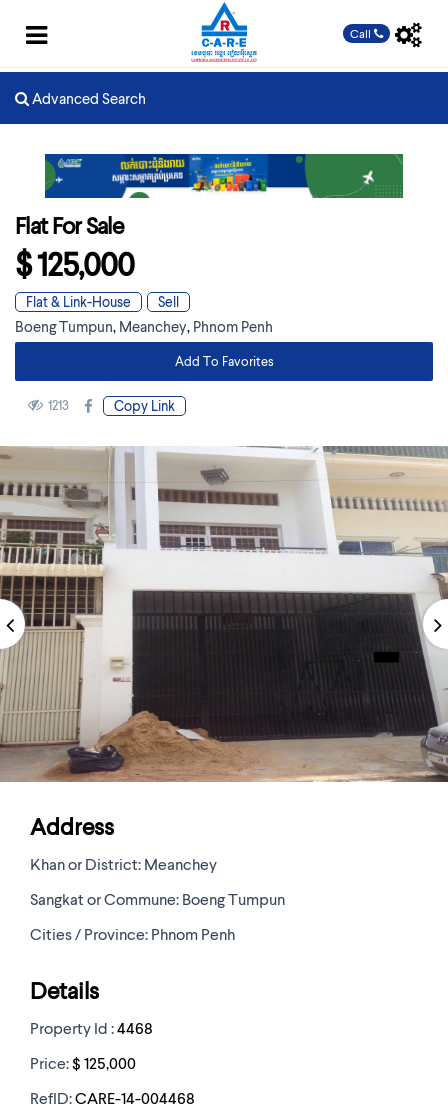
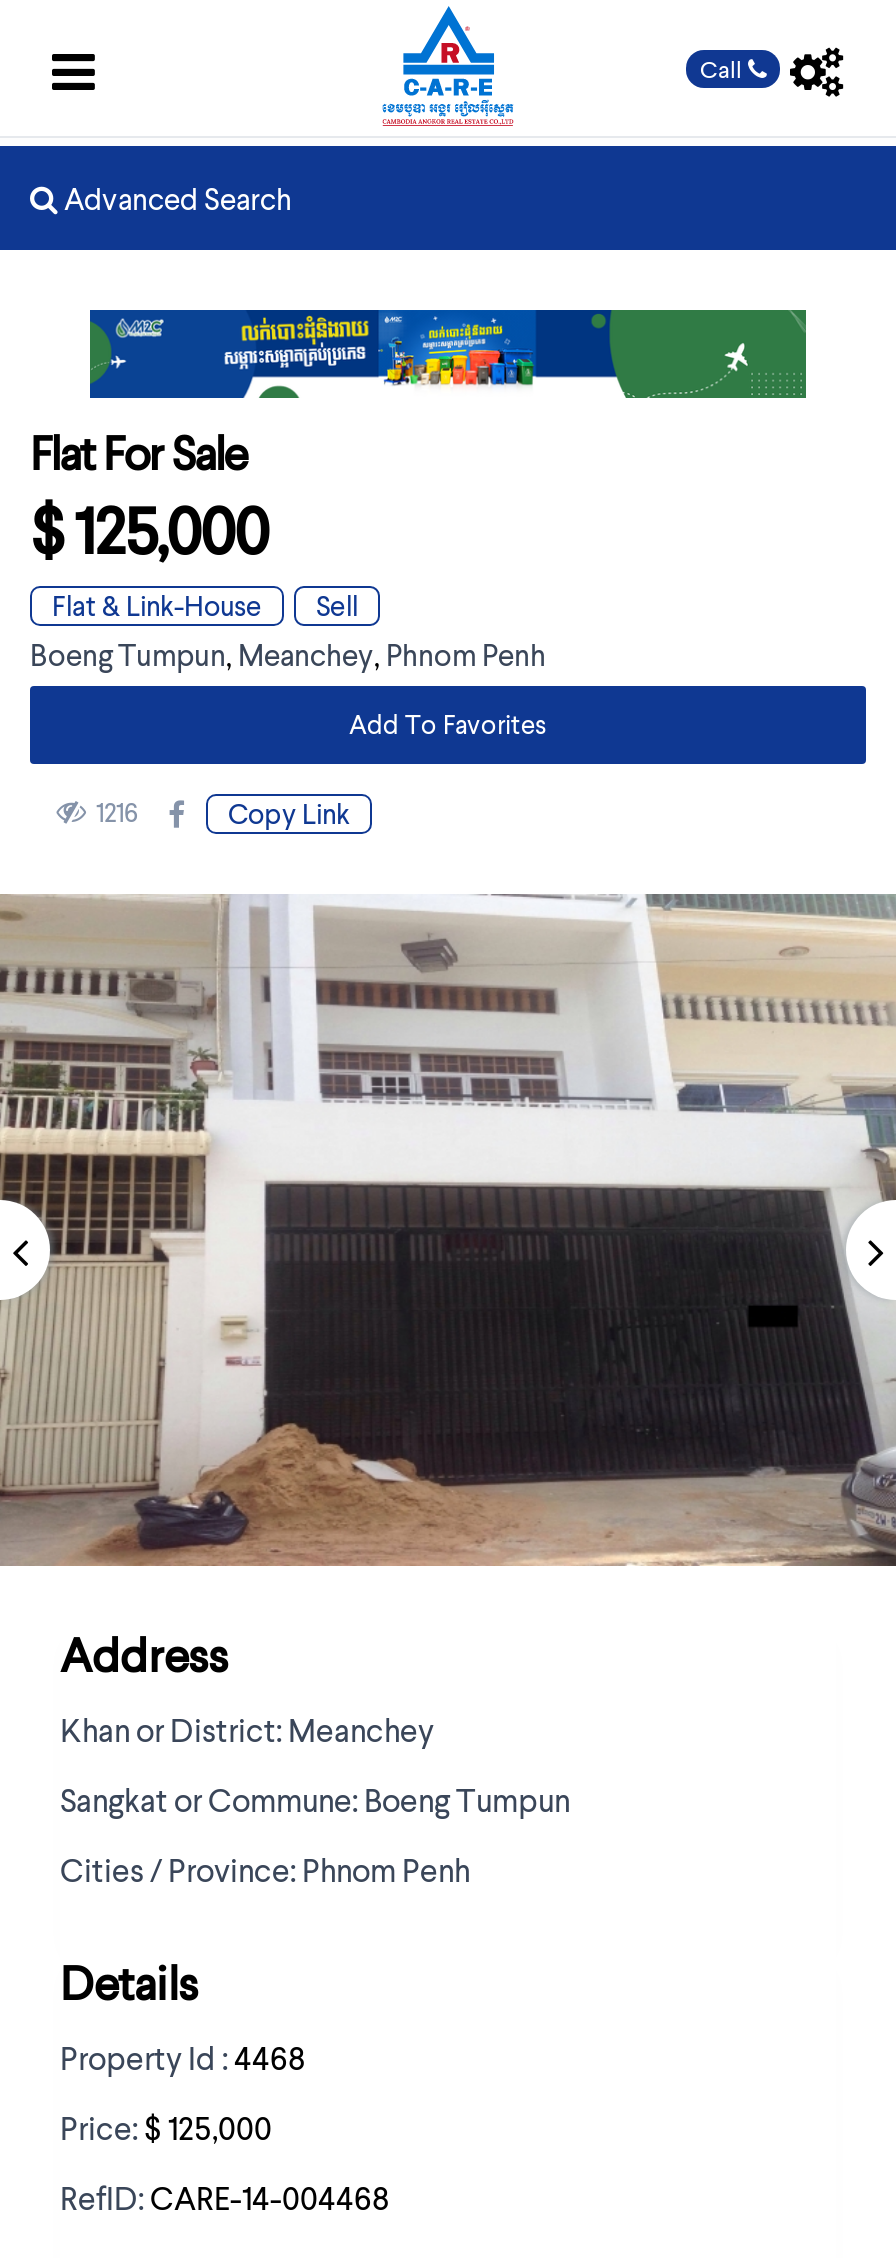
- 1213
+ 1216
